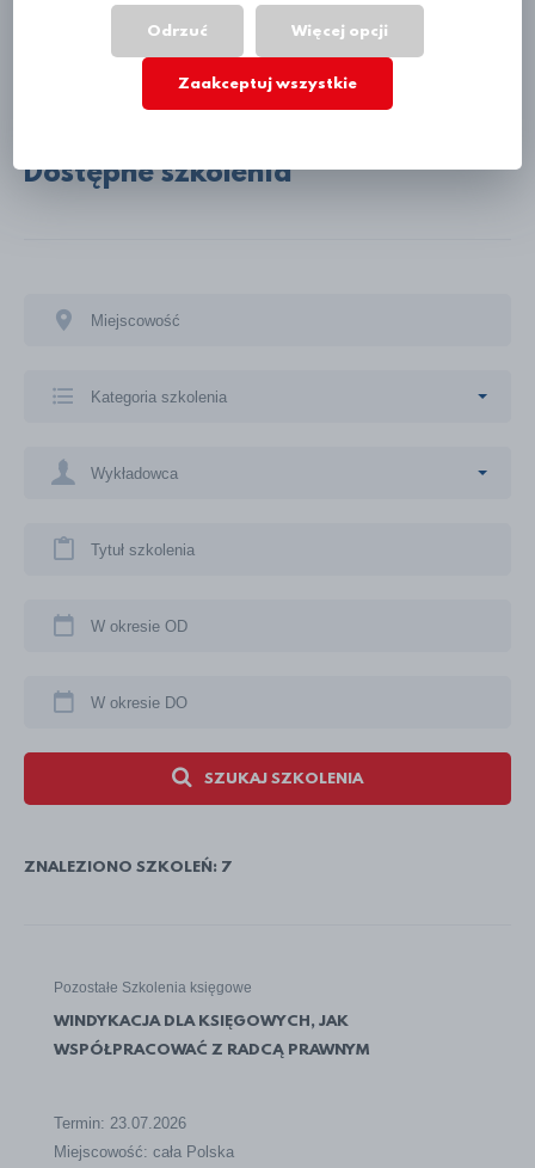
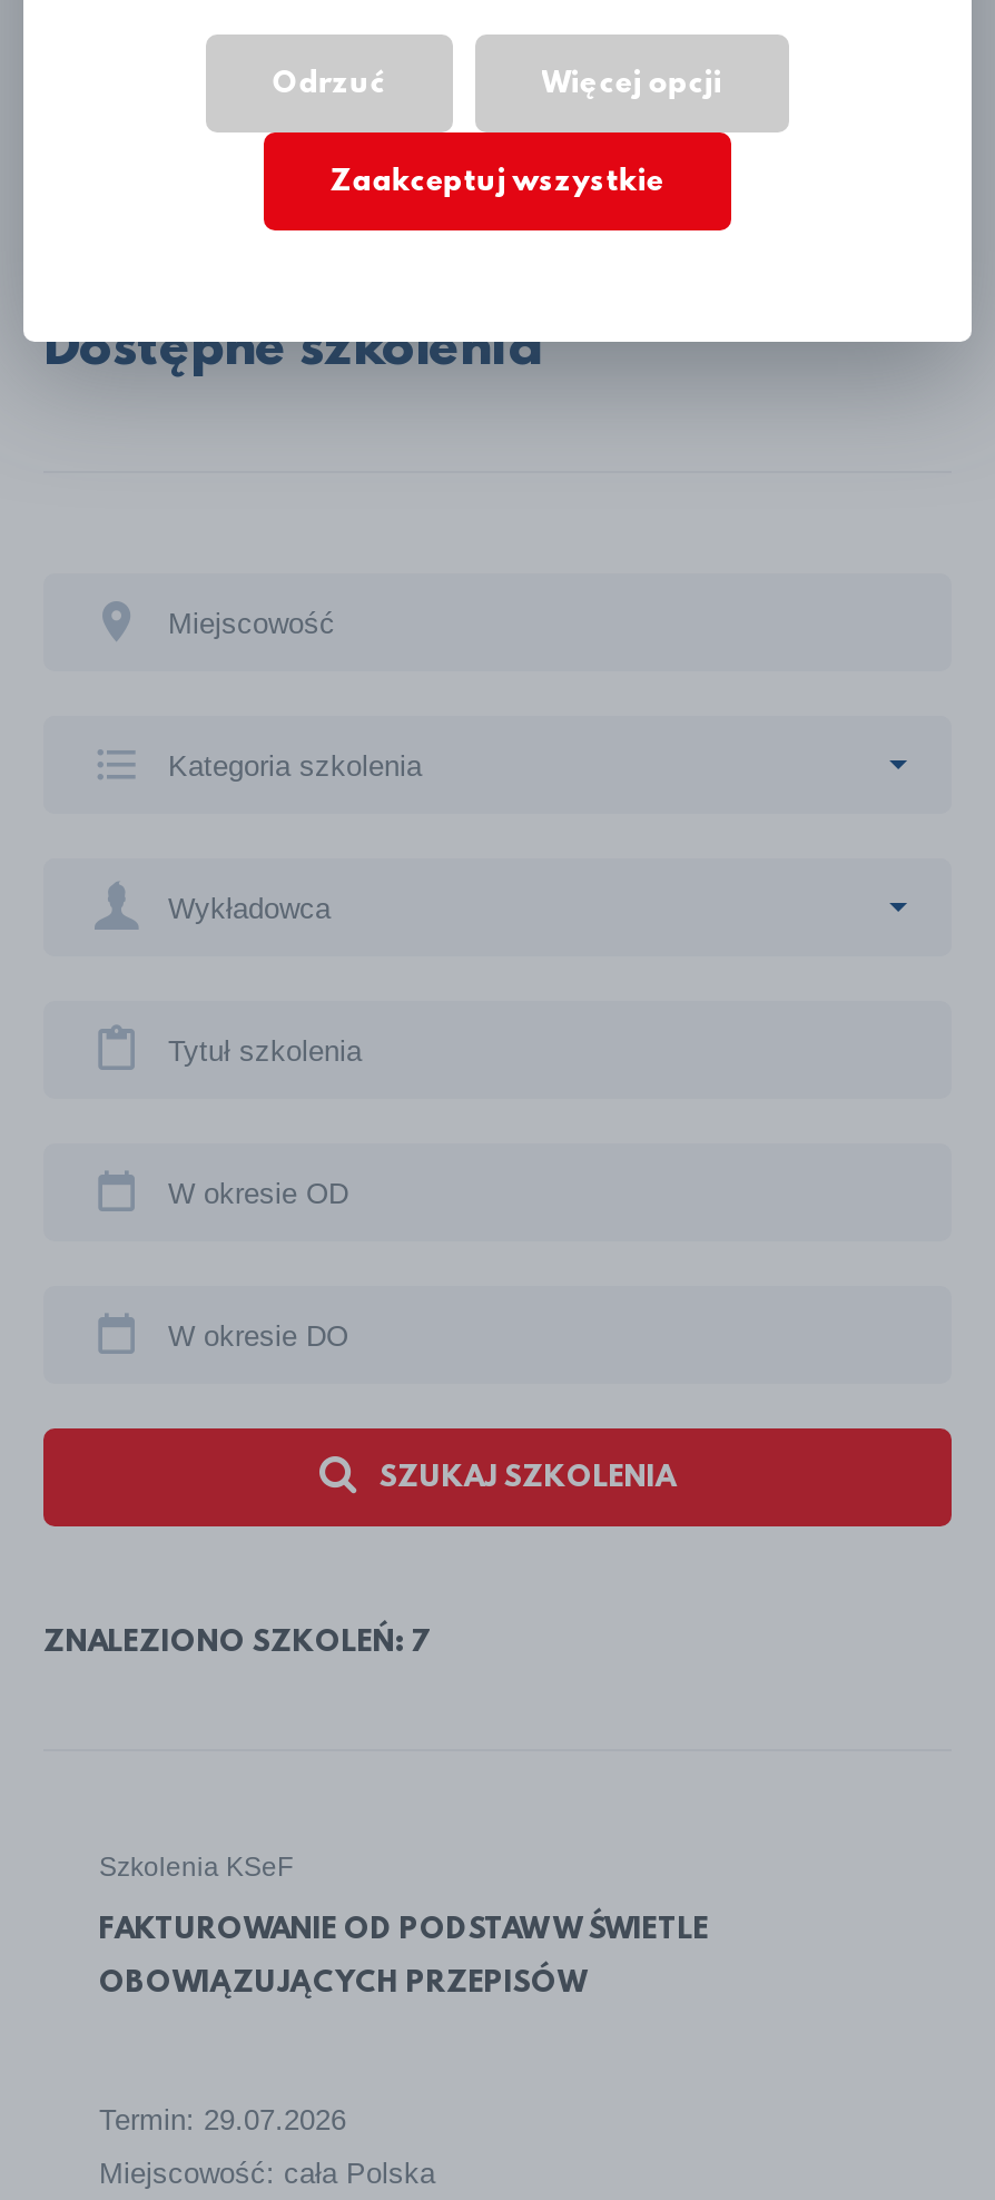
- Pozostałe Szkolenia księgowe
+ Szkolenia KSeF

- WINDYKACJA DLA KSIĘGOWYCH, JAK
+ FAKTUROWANIE OD PODSTAW W ŚWIETLE

- WSPÓŁPRACOWAĆ Z RADCĄ PRAWNYM
+ OBOWIĄZUJĄCYCH PRZEPISÓW

- Termin: 23.07.2026
+ Termin: 29.07.2026
